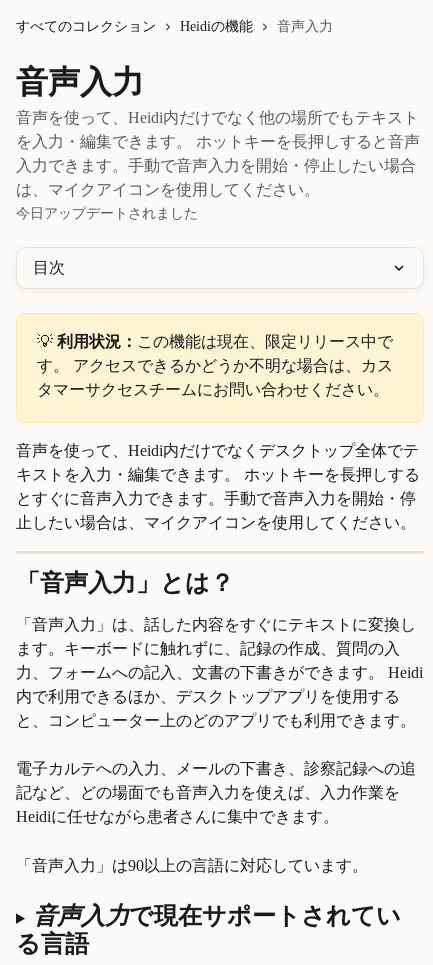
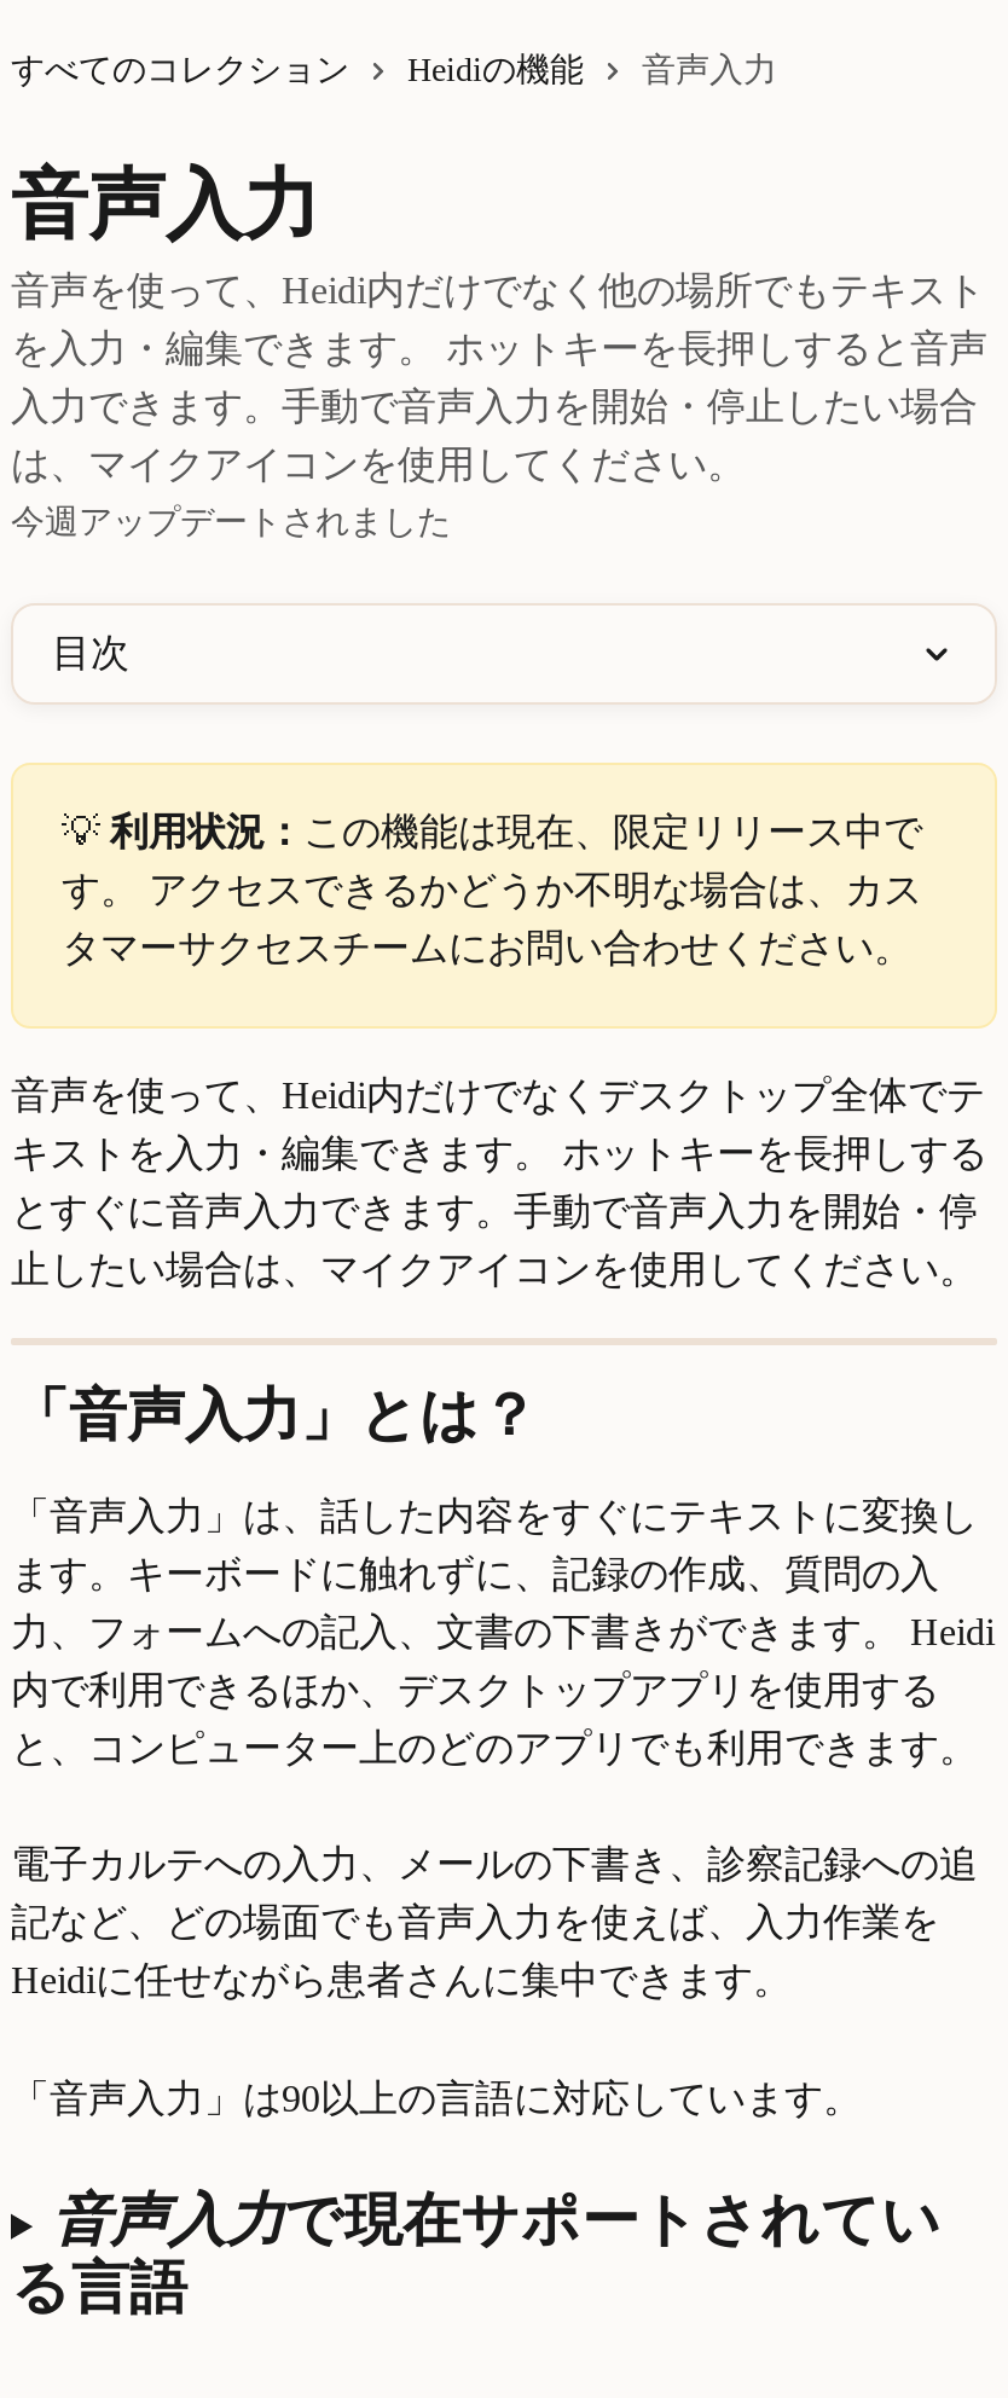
- 今日アップデートされました
+ 今週アップデートされました
